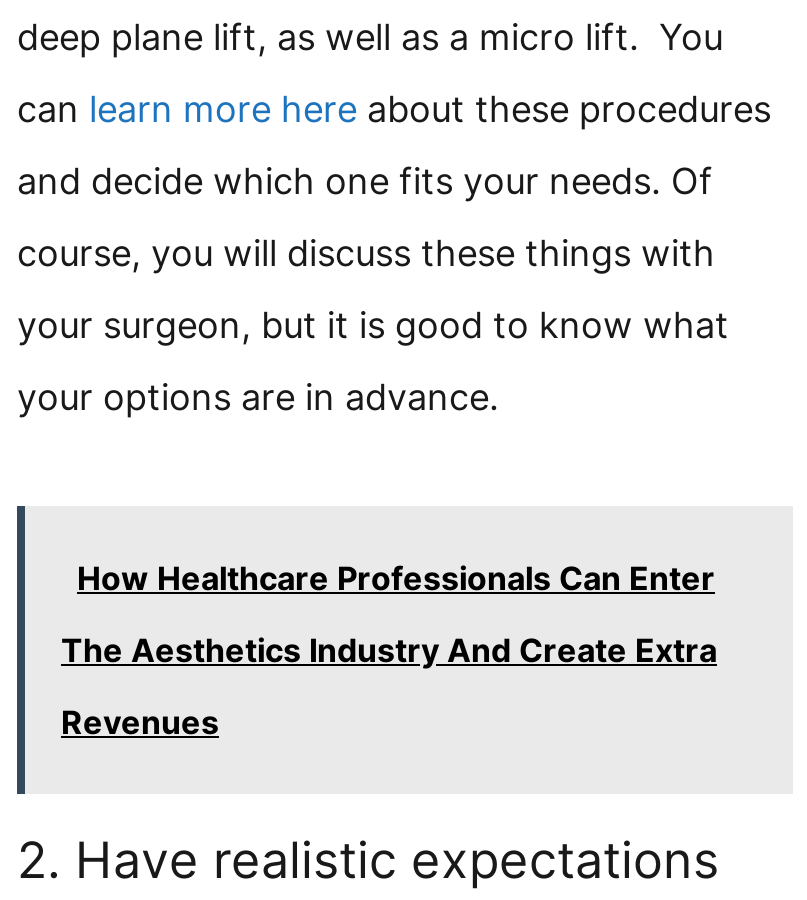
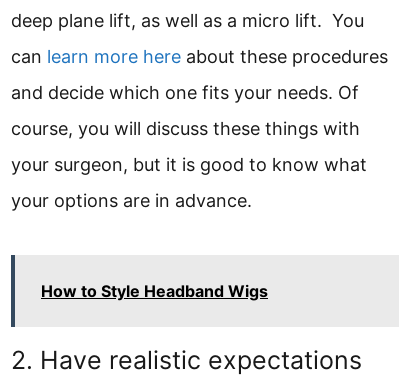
- How Healthcare Professionals Can Enter
- The Aesthetics Industry And Create Extra
- Revenues
+ How to Style Headband Wigs
